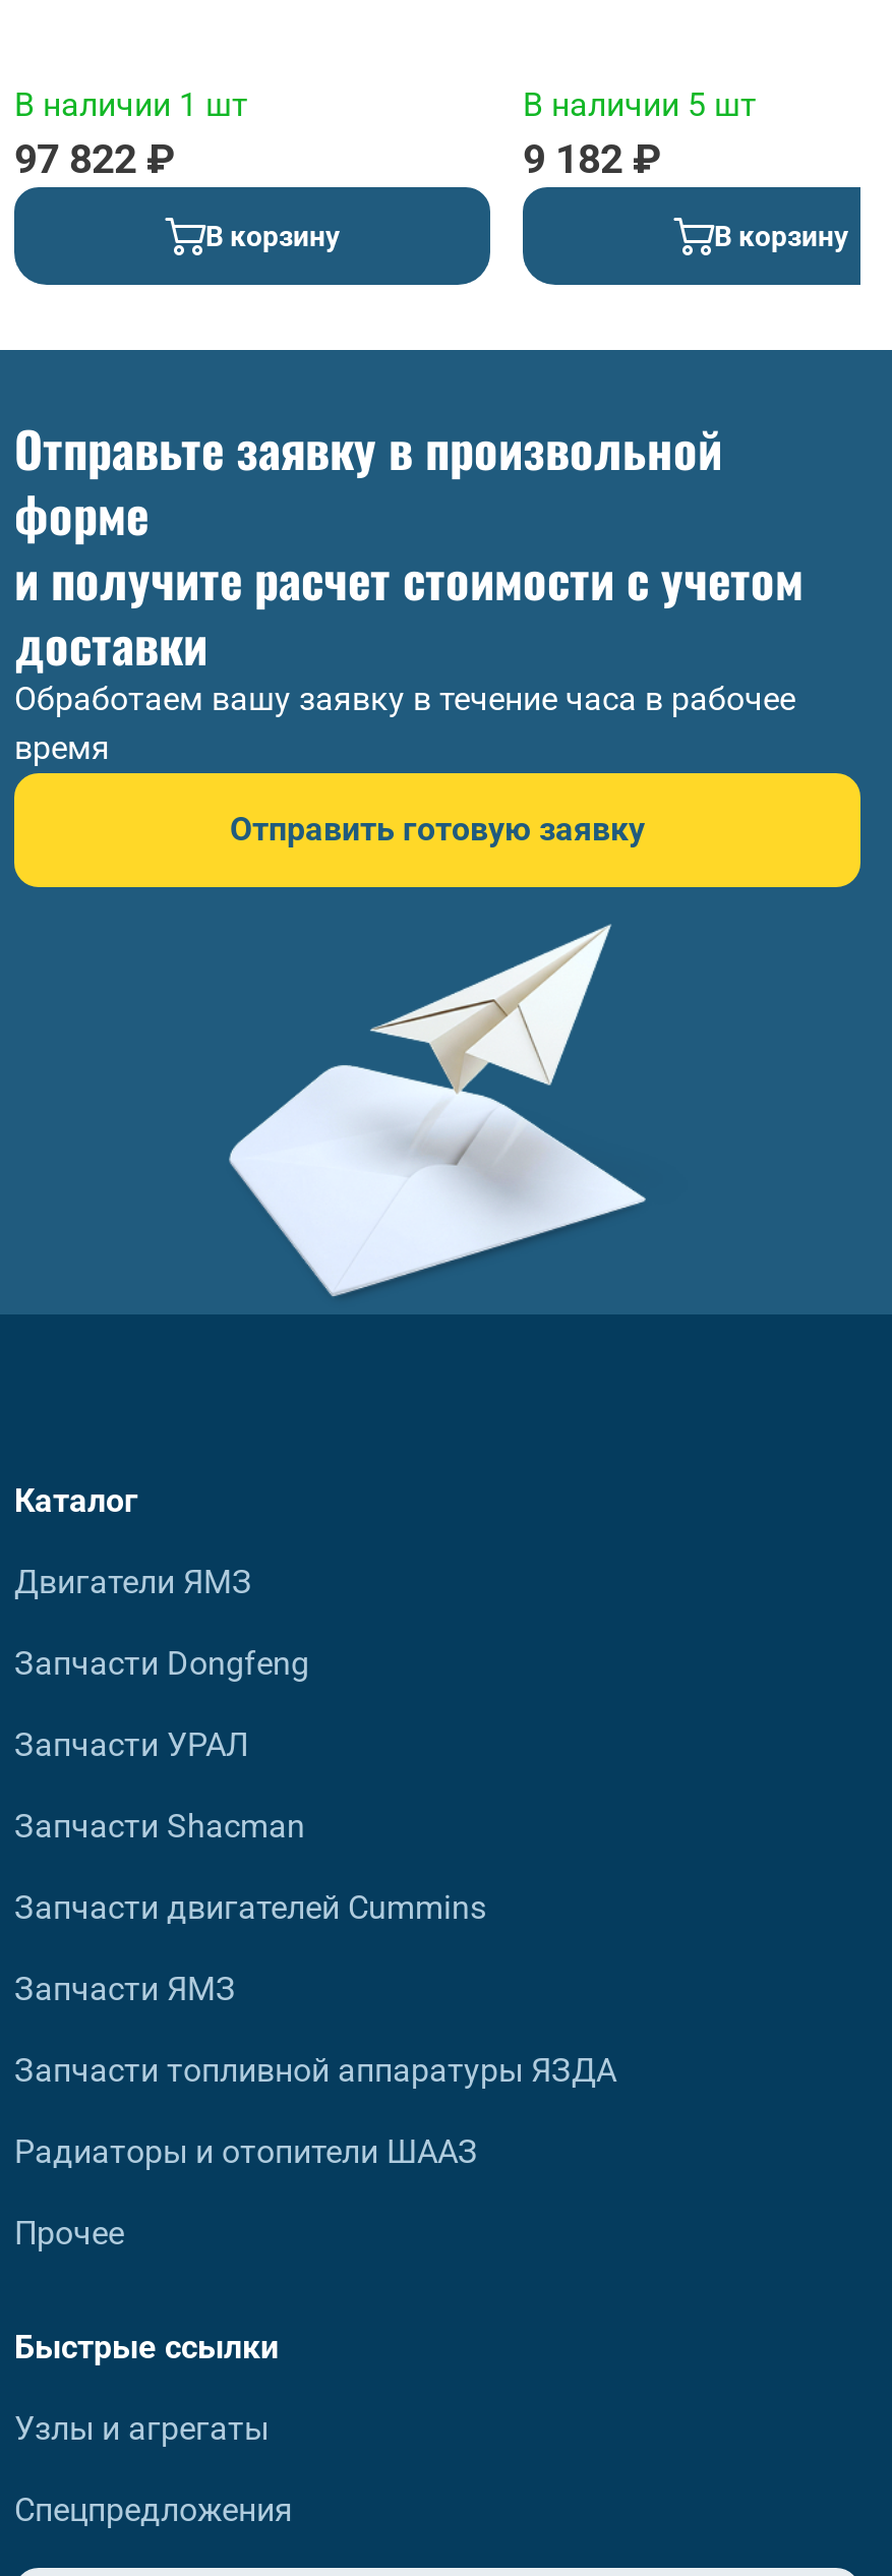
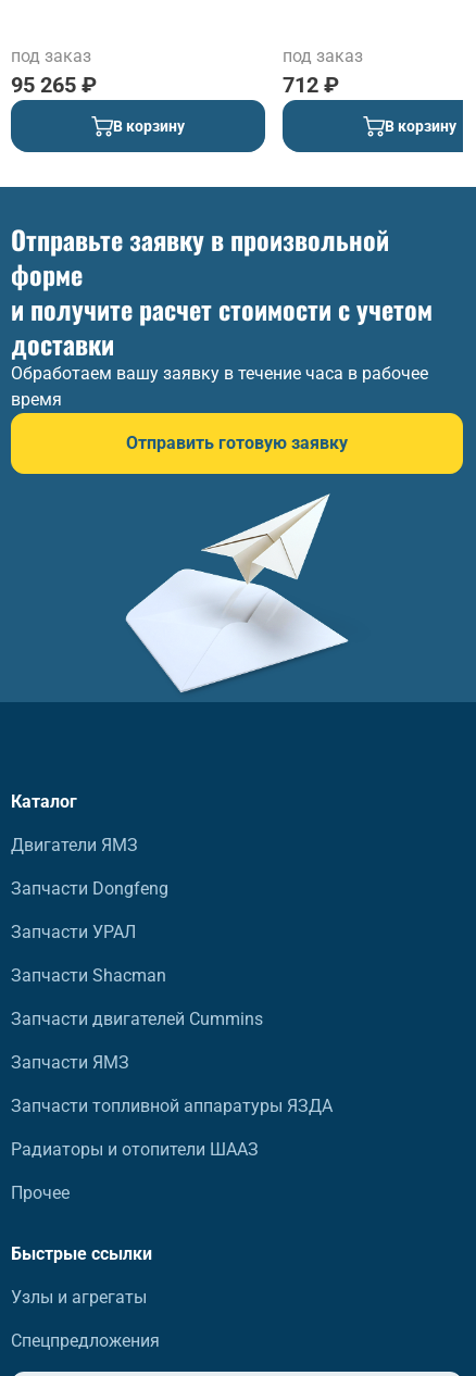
- В наличии 1 шт
- 97 822 ₽
+ под заказ
+ 95 265 ₽

- В наличии 5 шт
- 9 182 ₽
+ под заказ
+ 712 ₽
